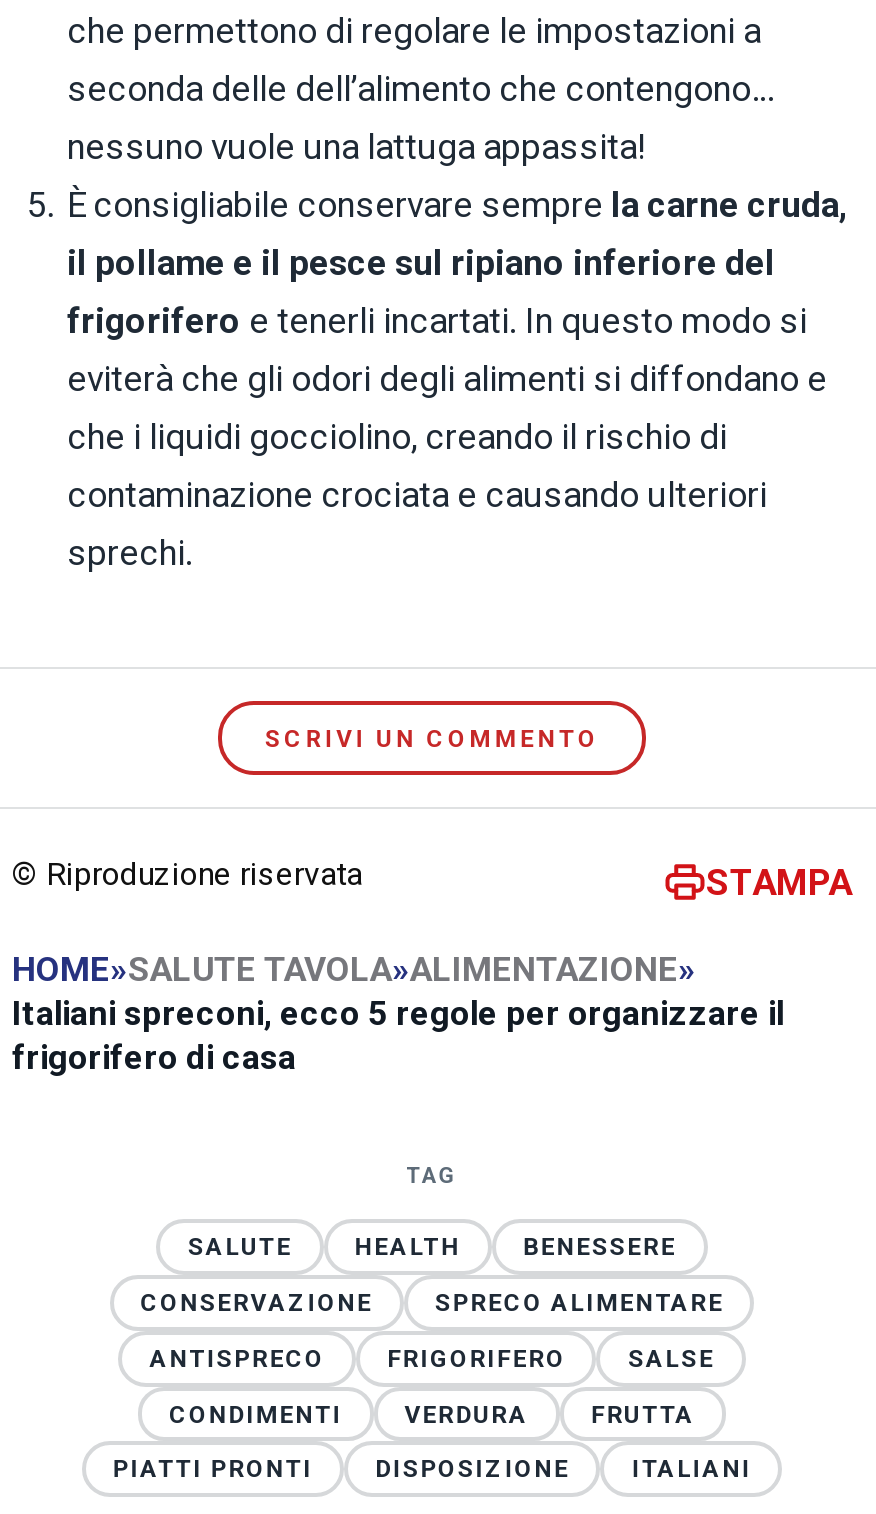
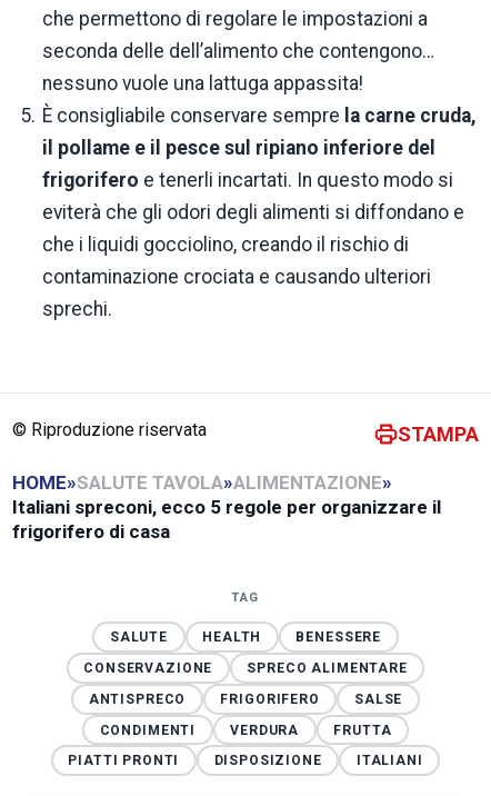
- SCRIVI UN COMMENTO
